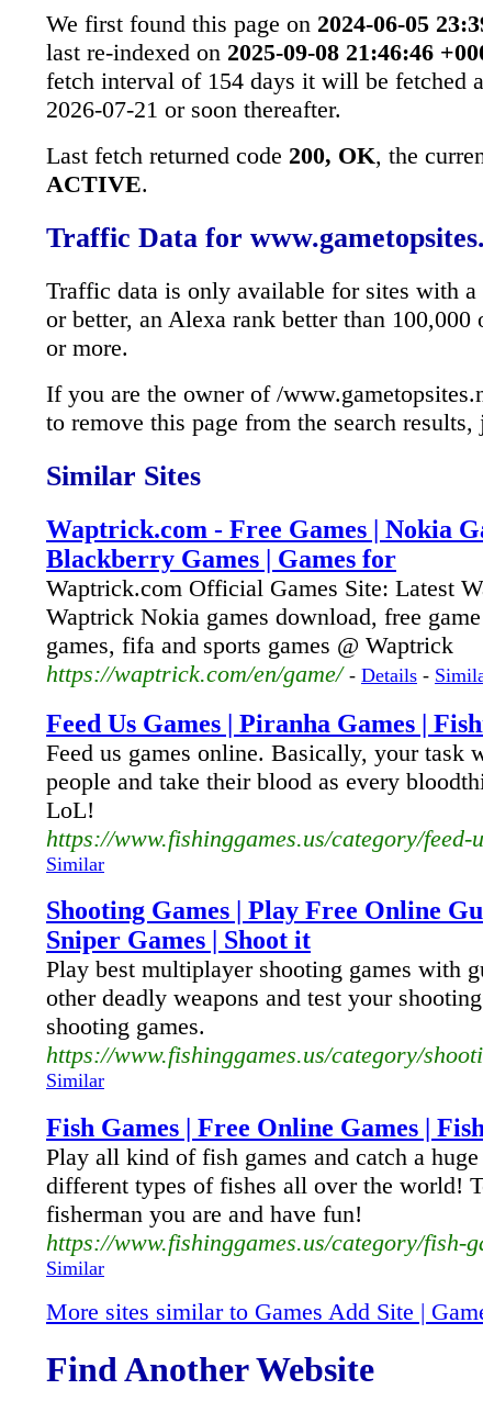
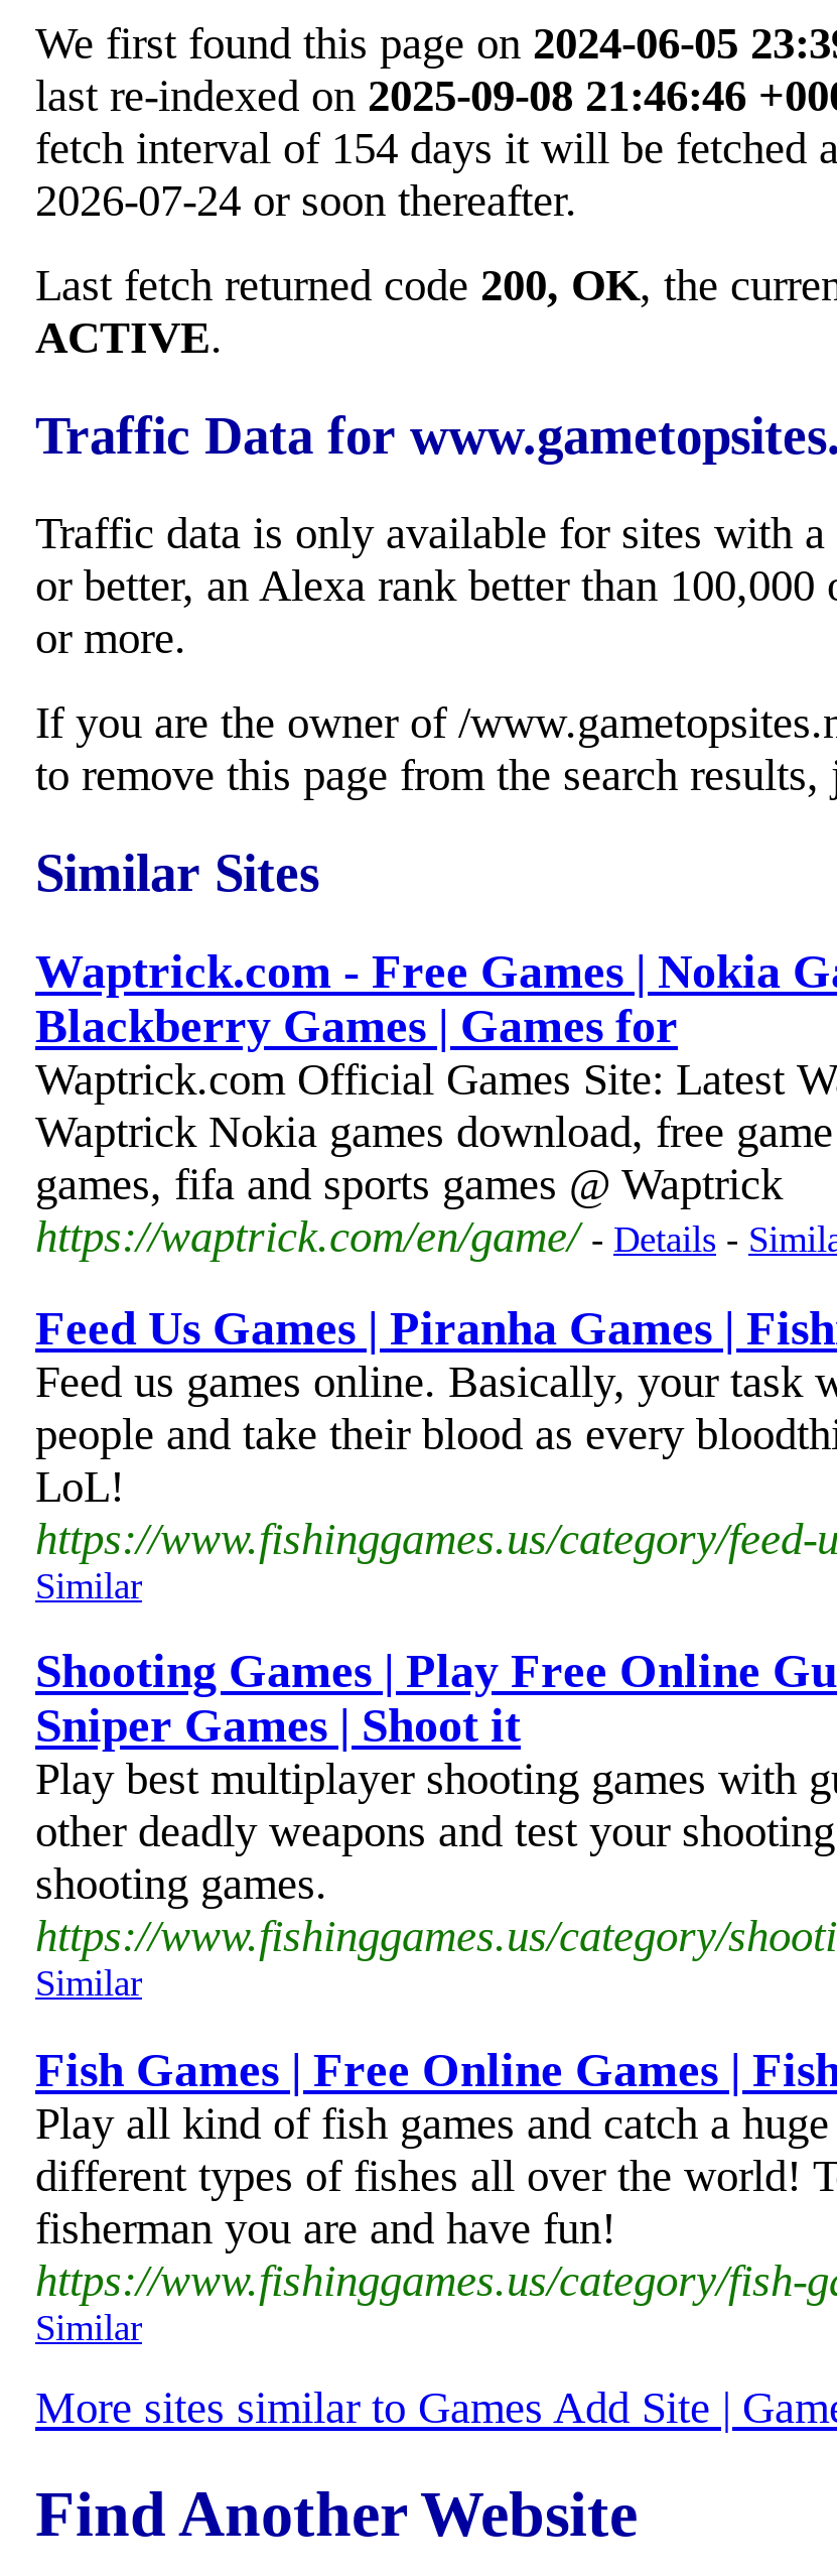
- 2026-07-21 or soon thereafter.
+ 2026-07-24 or soon thereafter.
